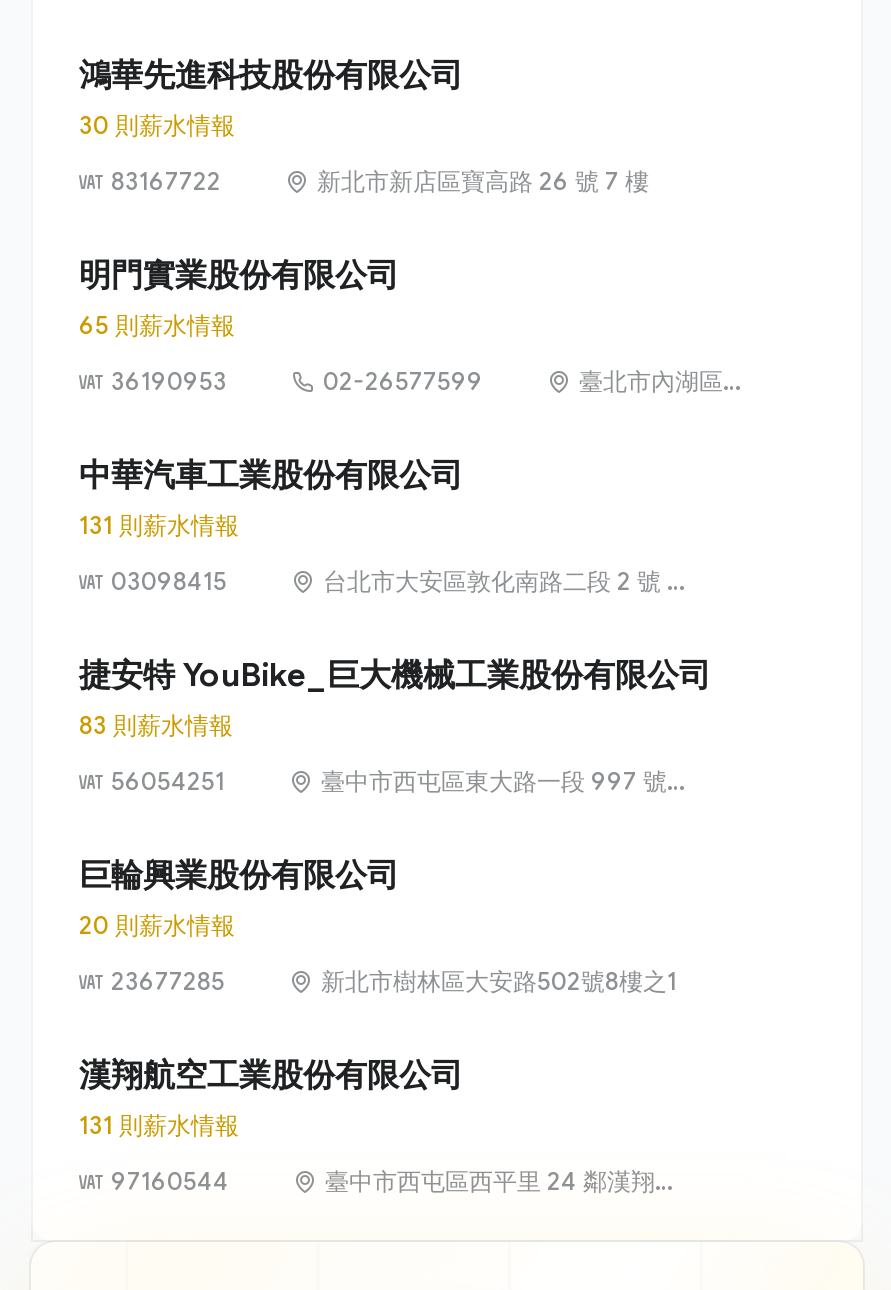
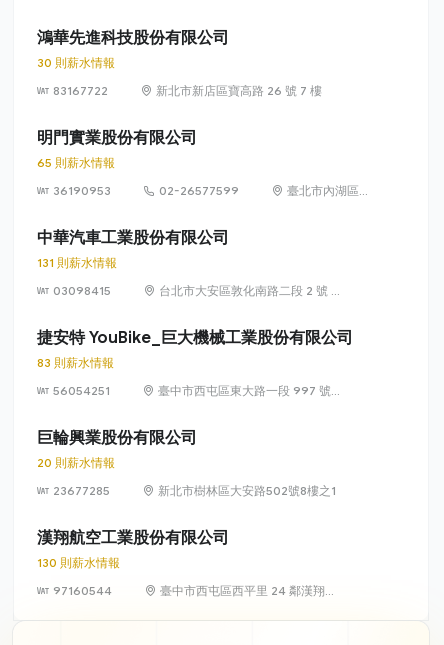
- 131 則薪水情報
+ 130 則薪水情報
